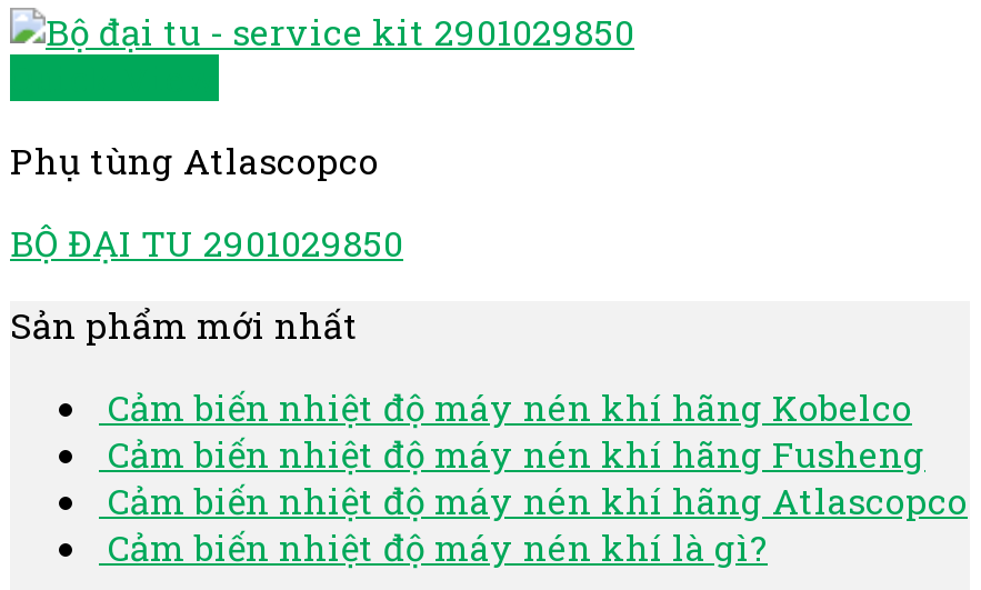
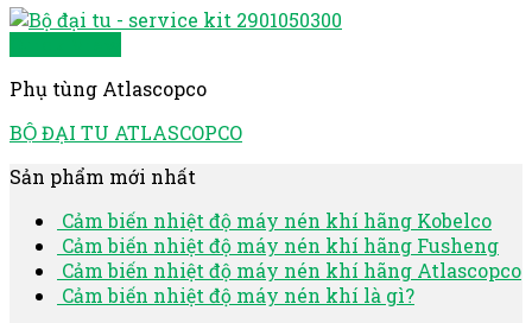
- BỘ ĐẠI TU 2901029850
+ BỘ ĐẠI TU ATLASCOPCO
